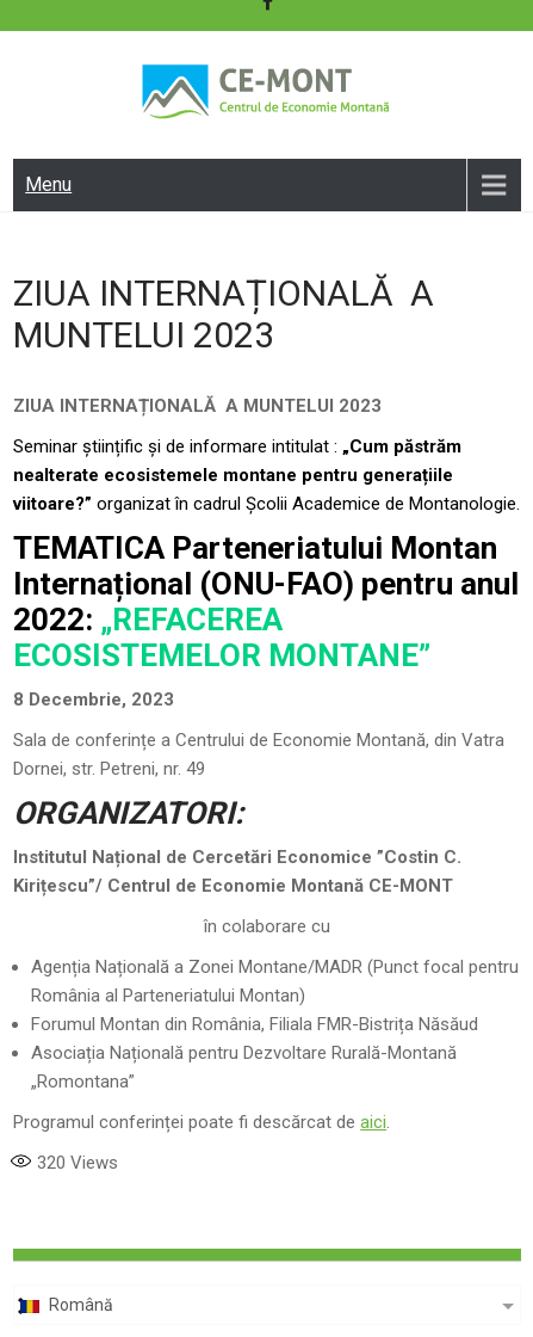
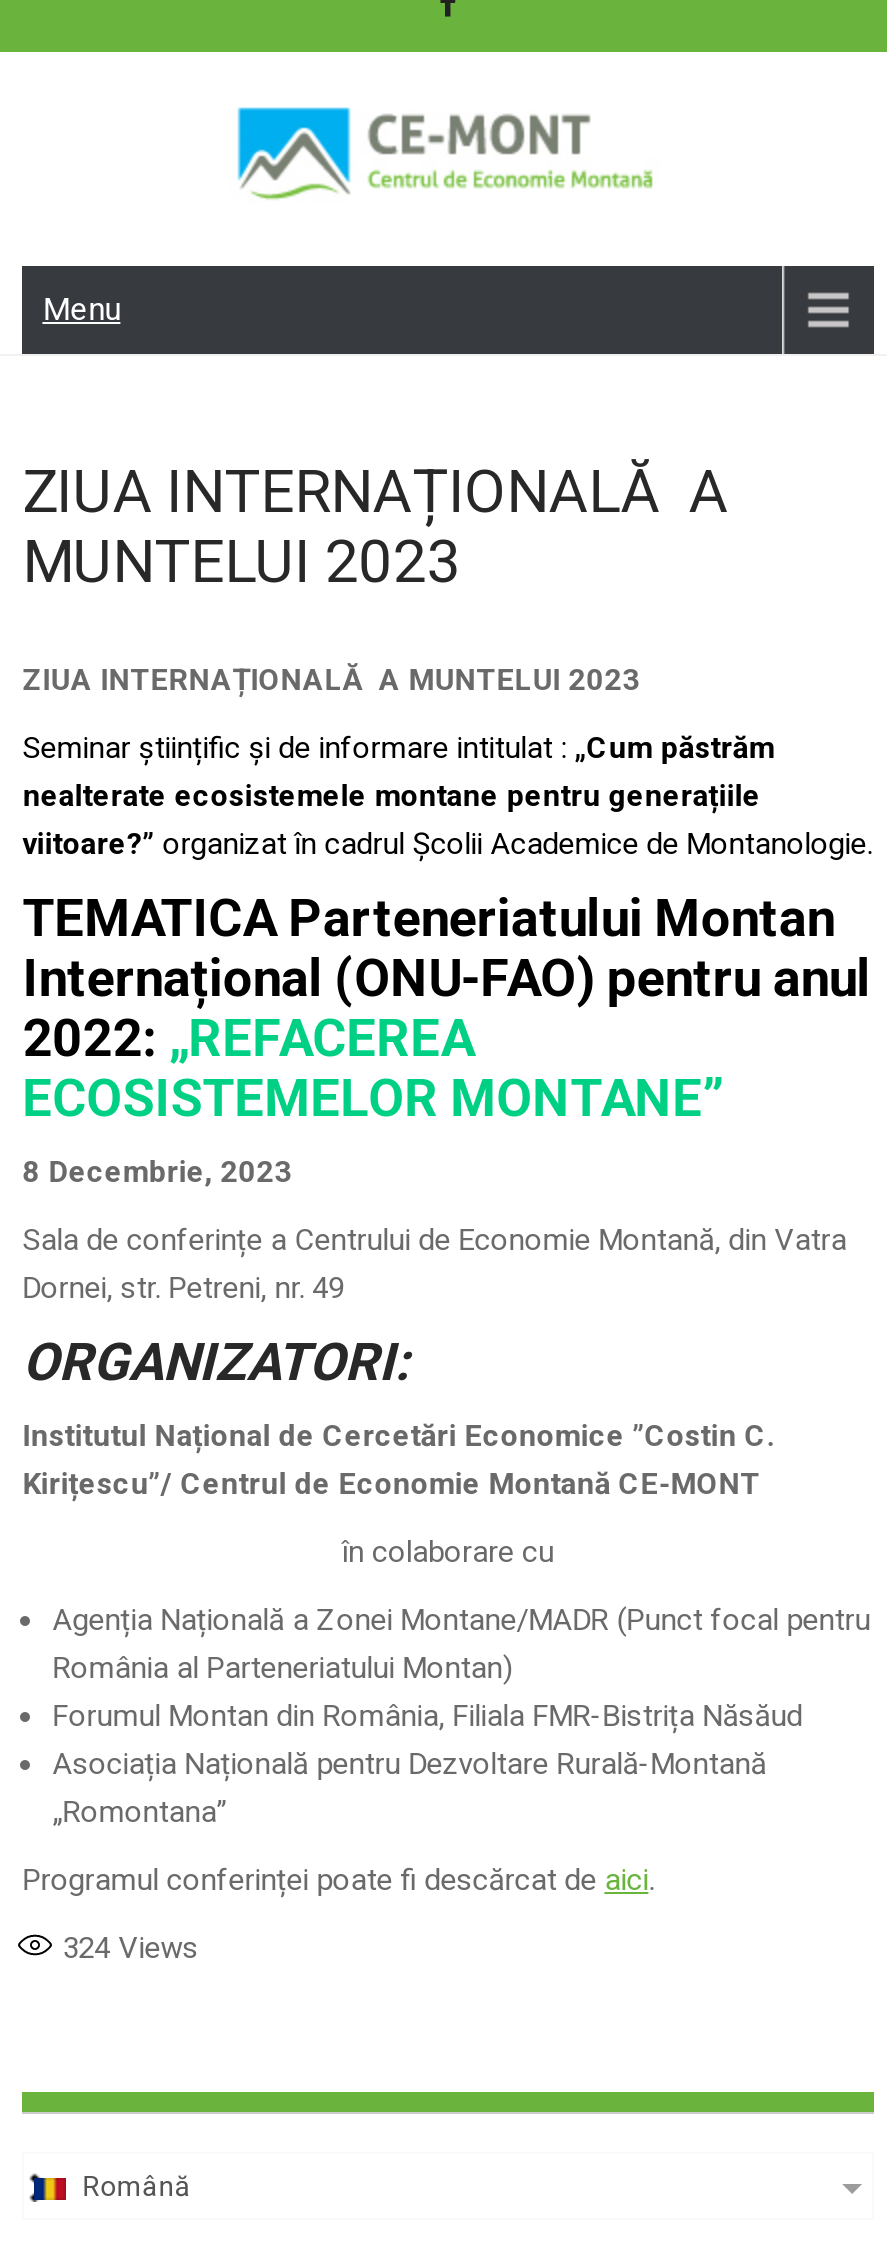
- 320 Views
+ 324 Views
